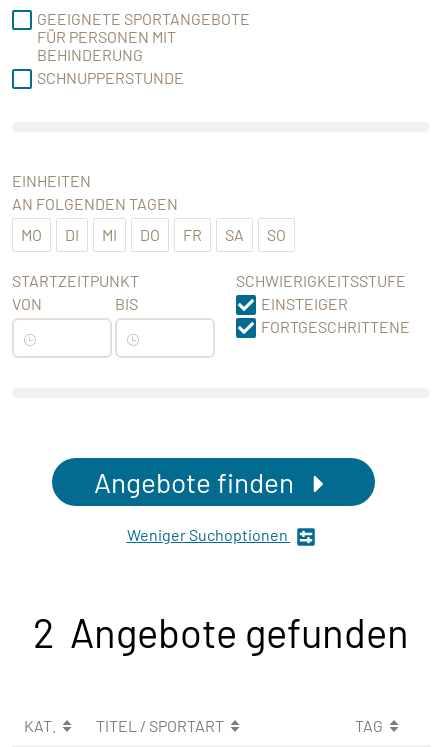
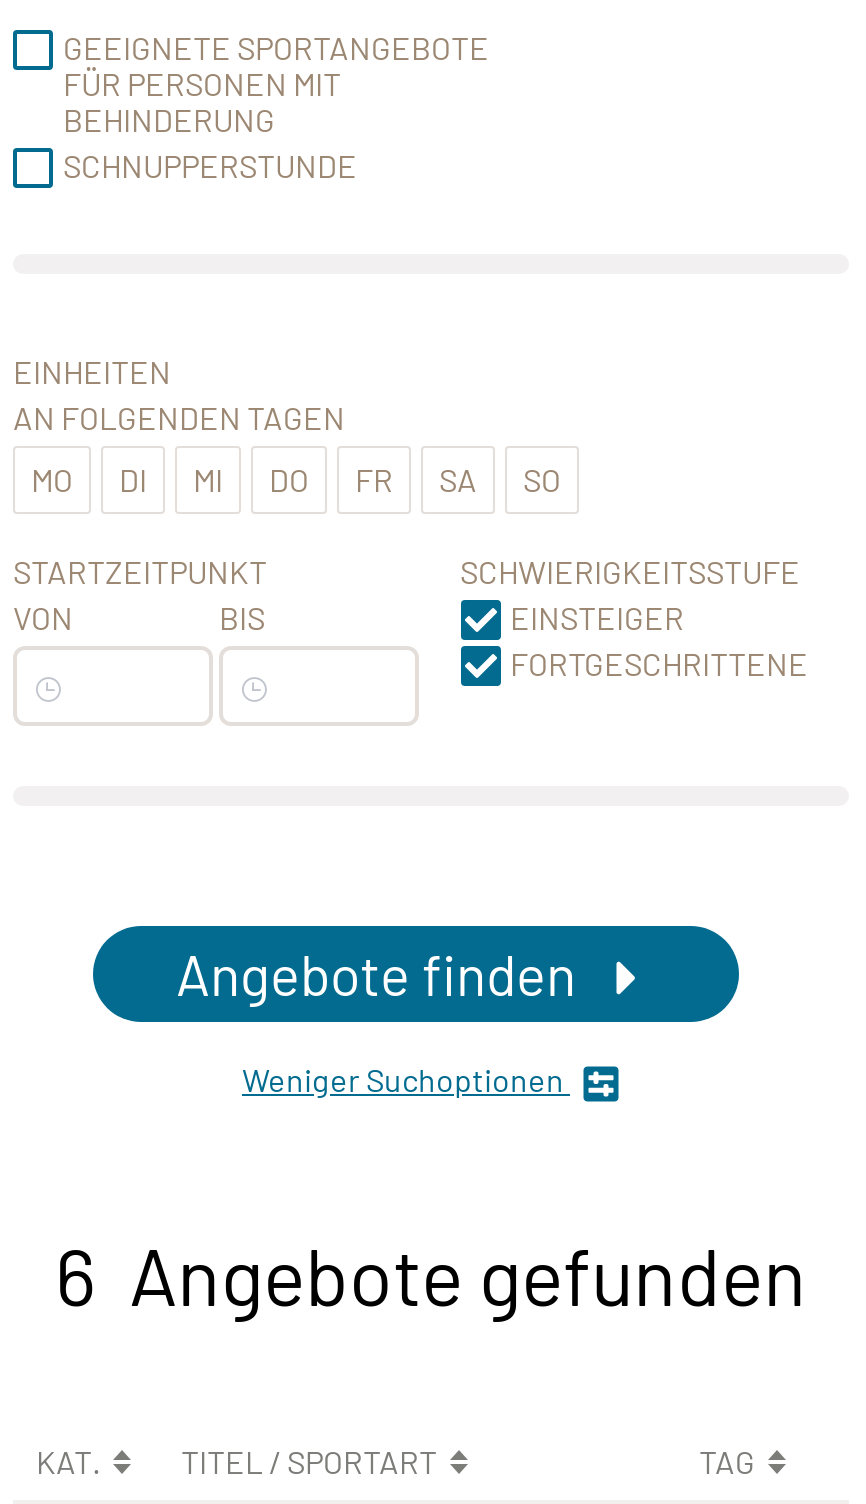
- 2 Angebote gefunden
+ 6 Angebote gefunden
